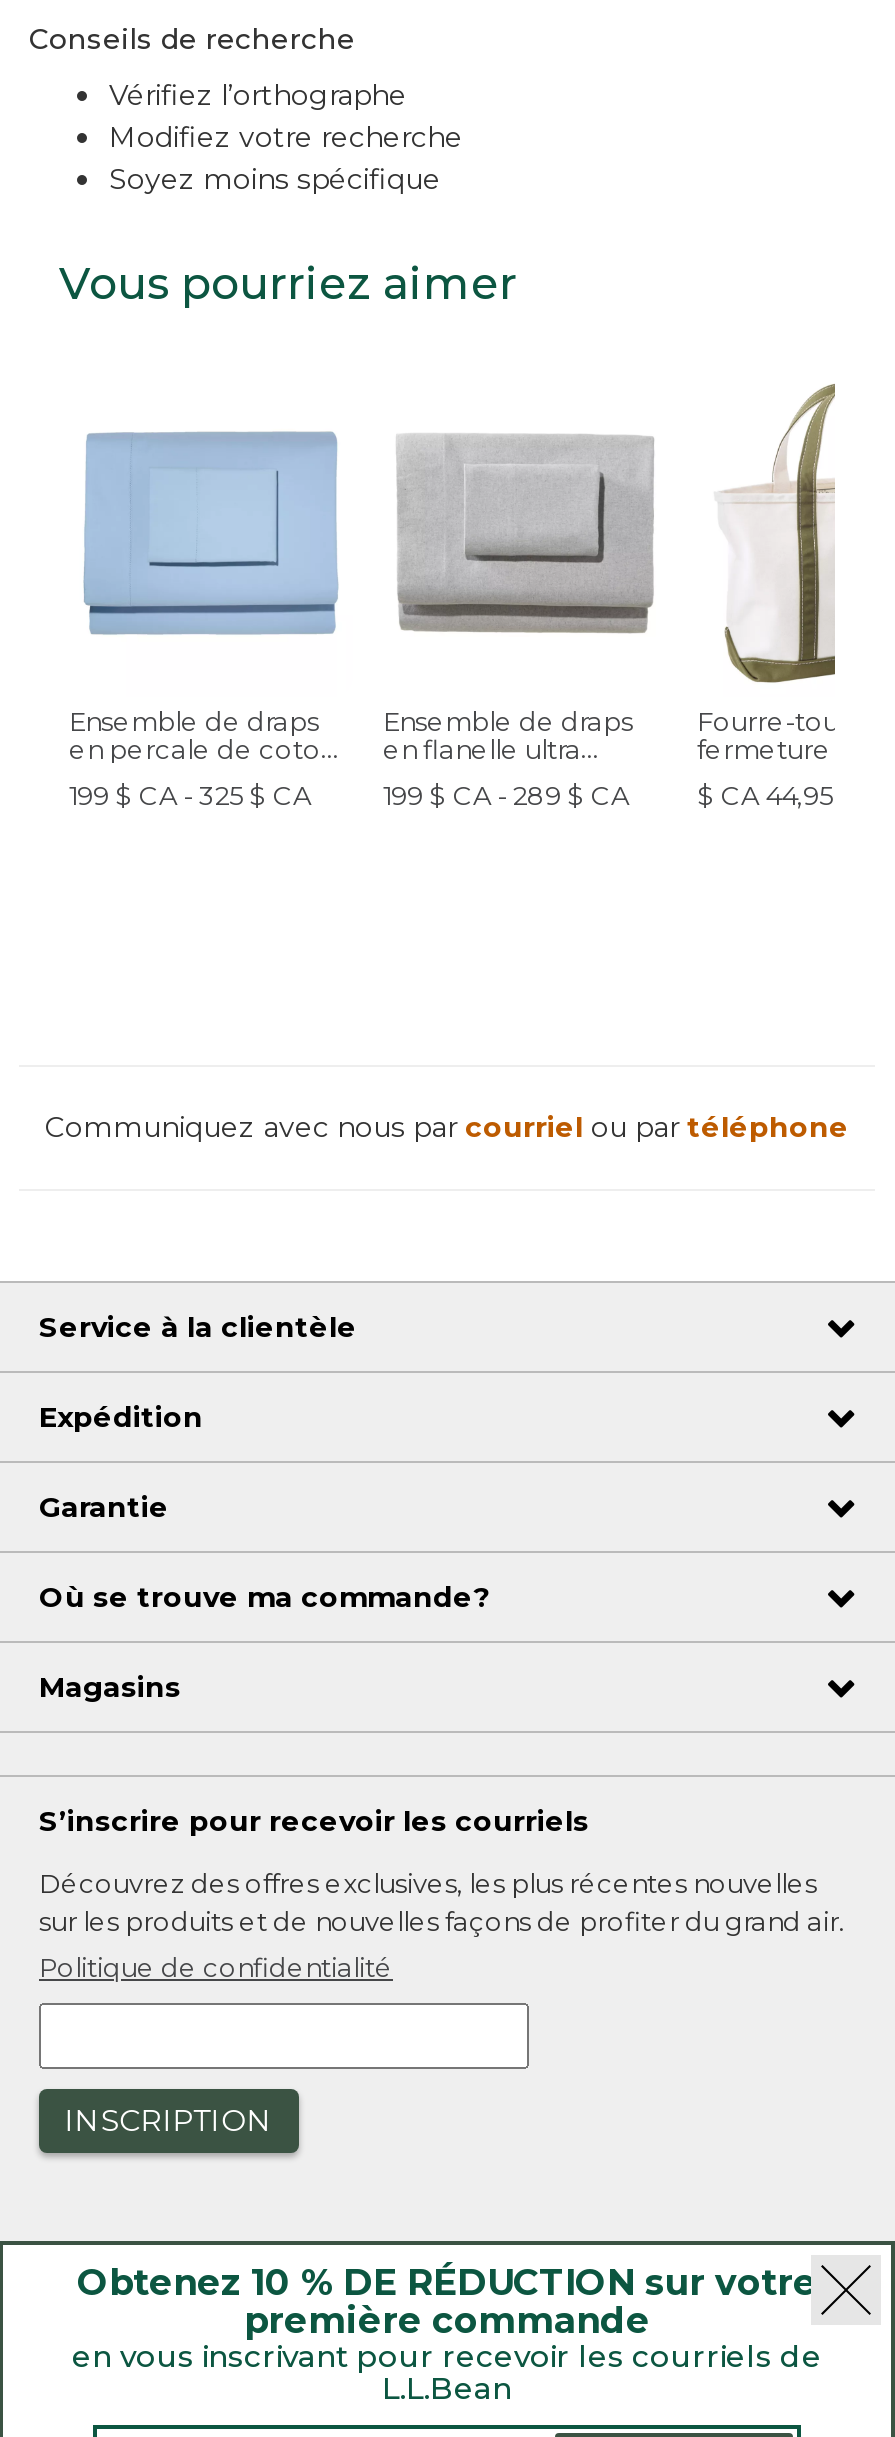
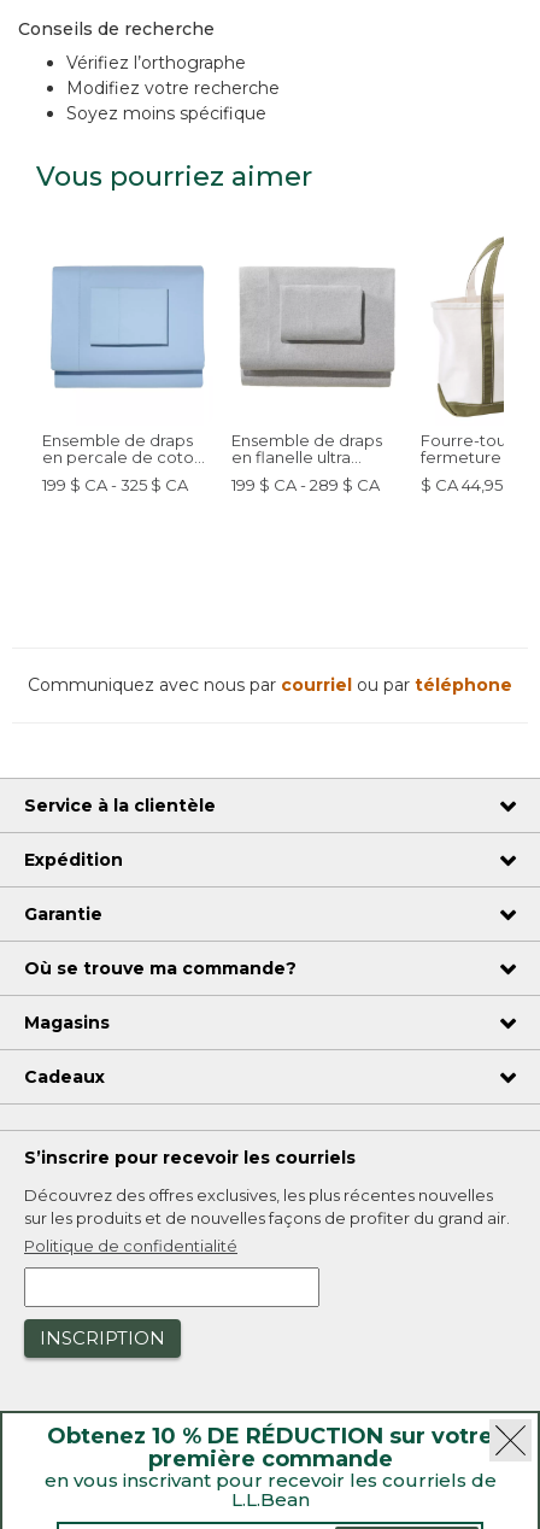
+ Cadeaux
